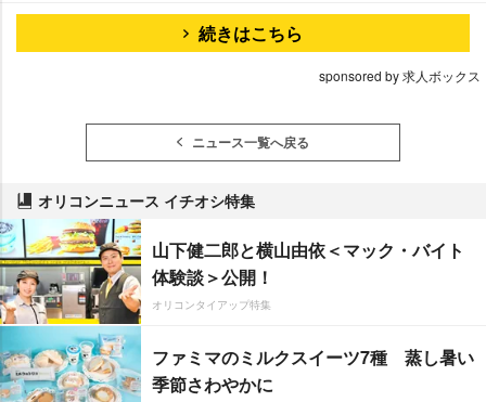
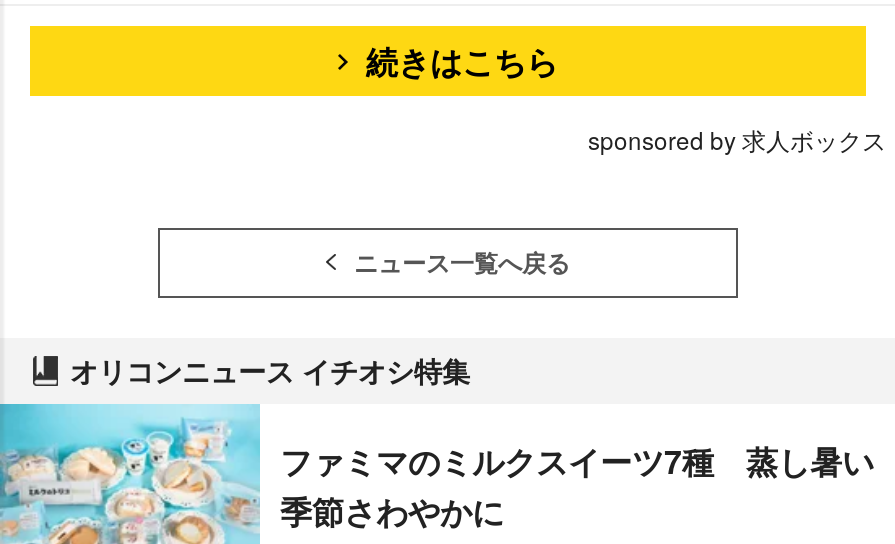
- [image]
- 山下健二郎と横山由依＜マック・バイト
- 体験談＞公開！
- オリコンタイアップ特集
